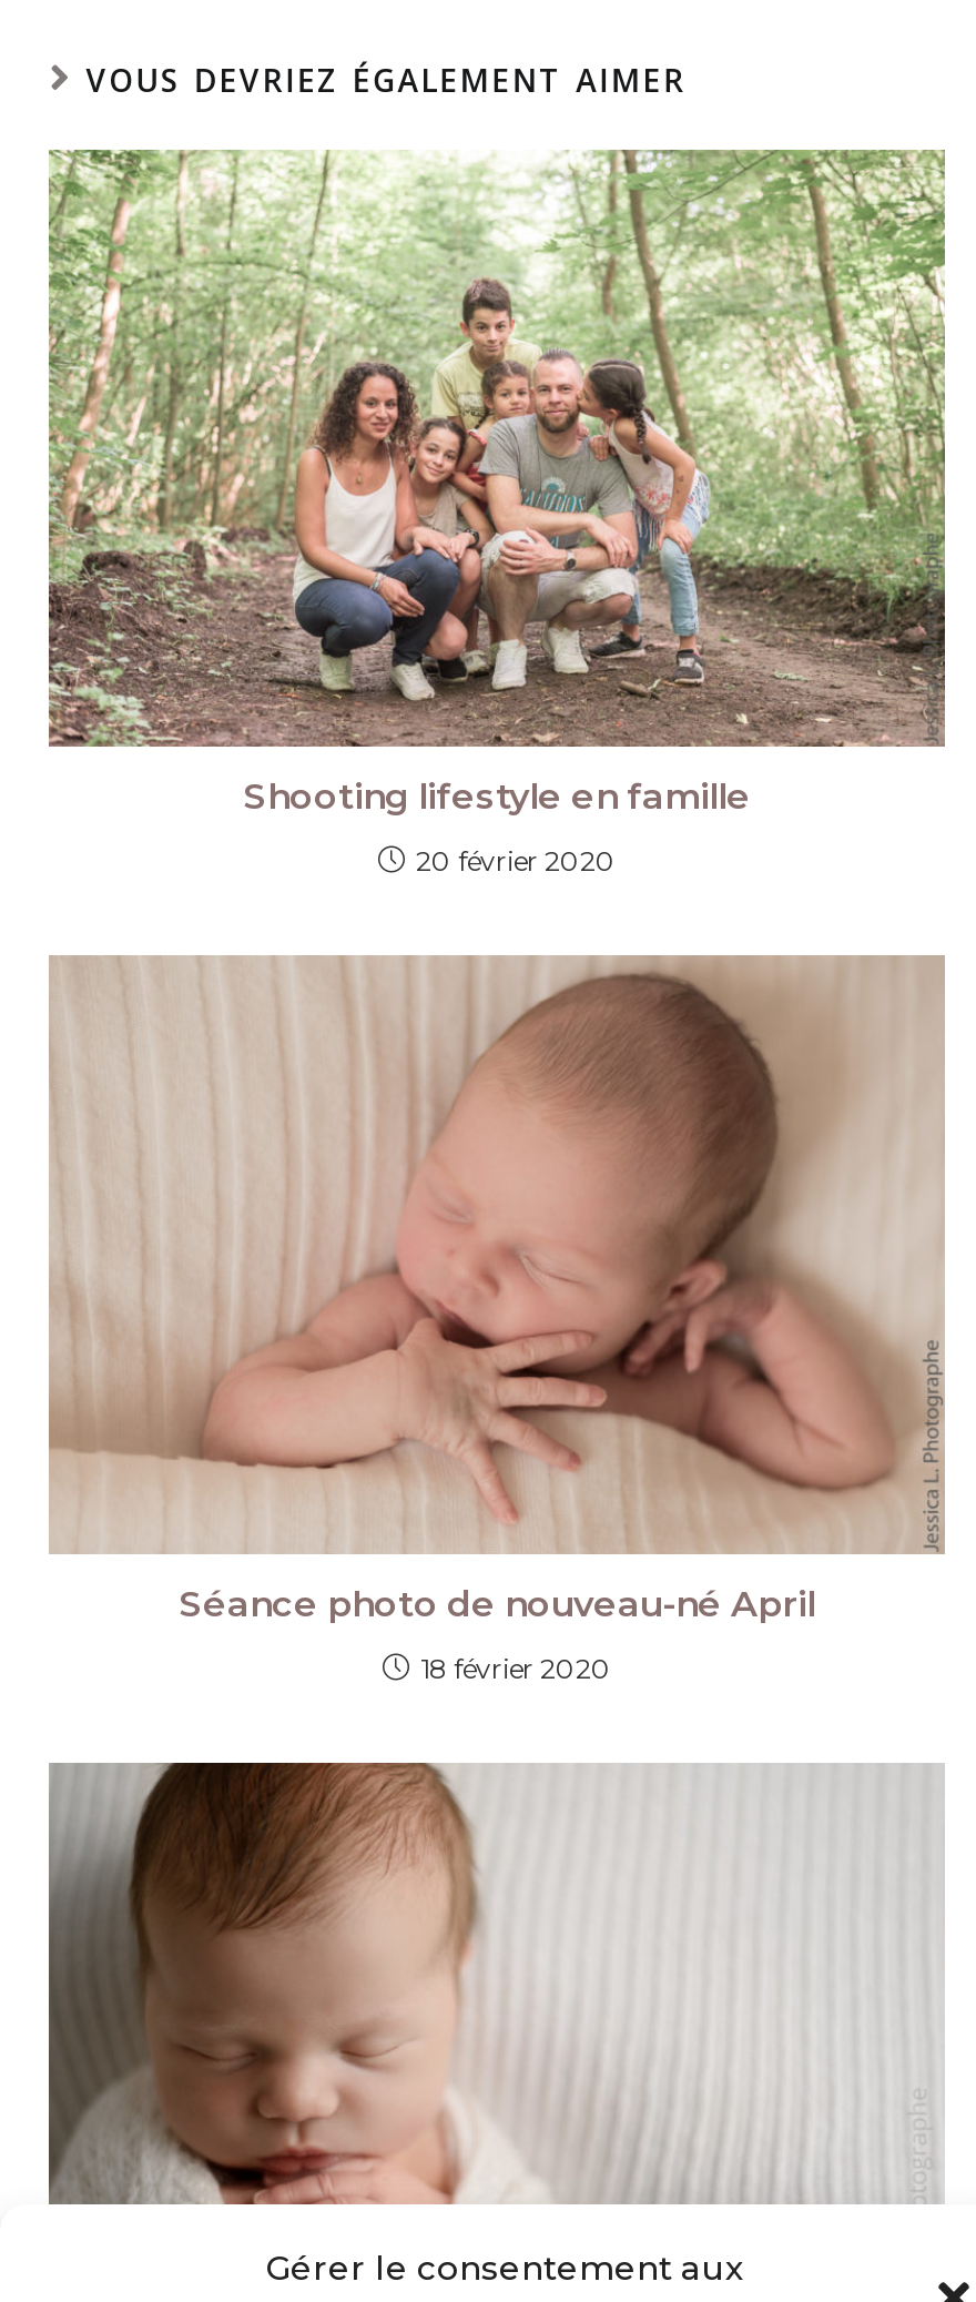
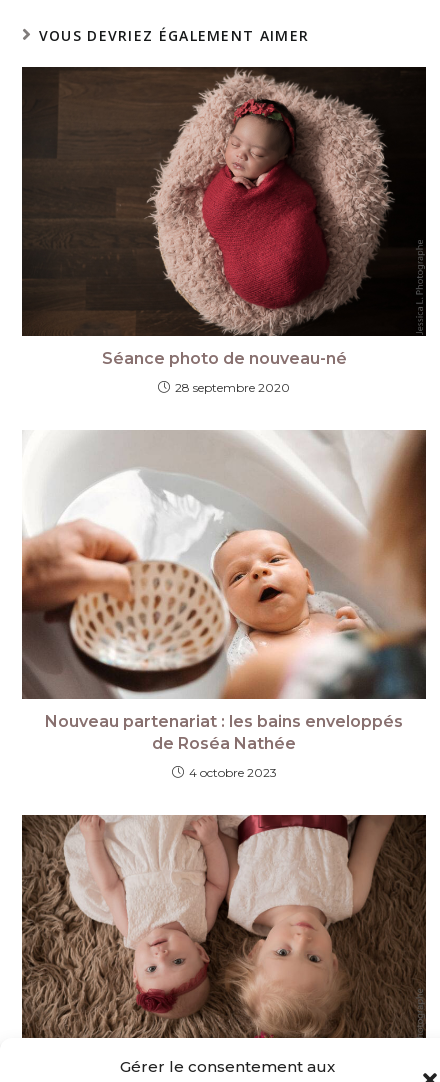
- [image]
- Shooting lifestyle en famille
+ [image]
+ Séance photo de nouveau-né

- 20 février 2020
+ 28 septembre 2020

- [image]
- Séance photo de nouveau-né April
+ [image]
+ Nouveau partenariat : les bains enveloppés
+ de Roséa Nathée

- 18 février 2020
+ 4 octobre 2023

- [image]
+ [image]
